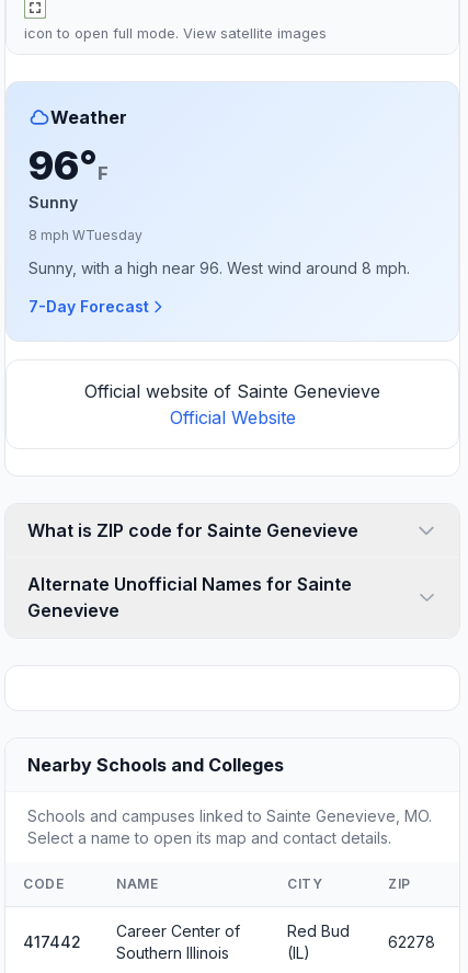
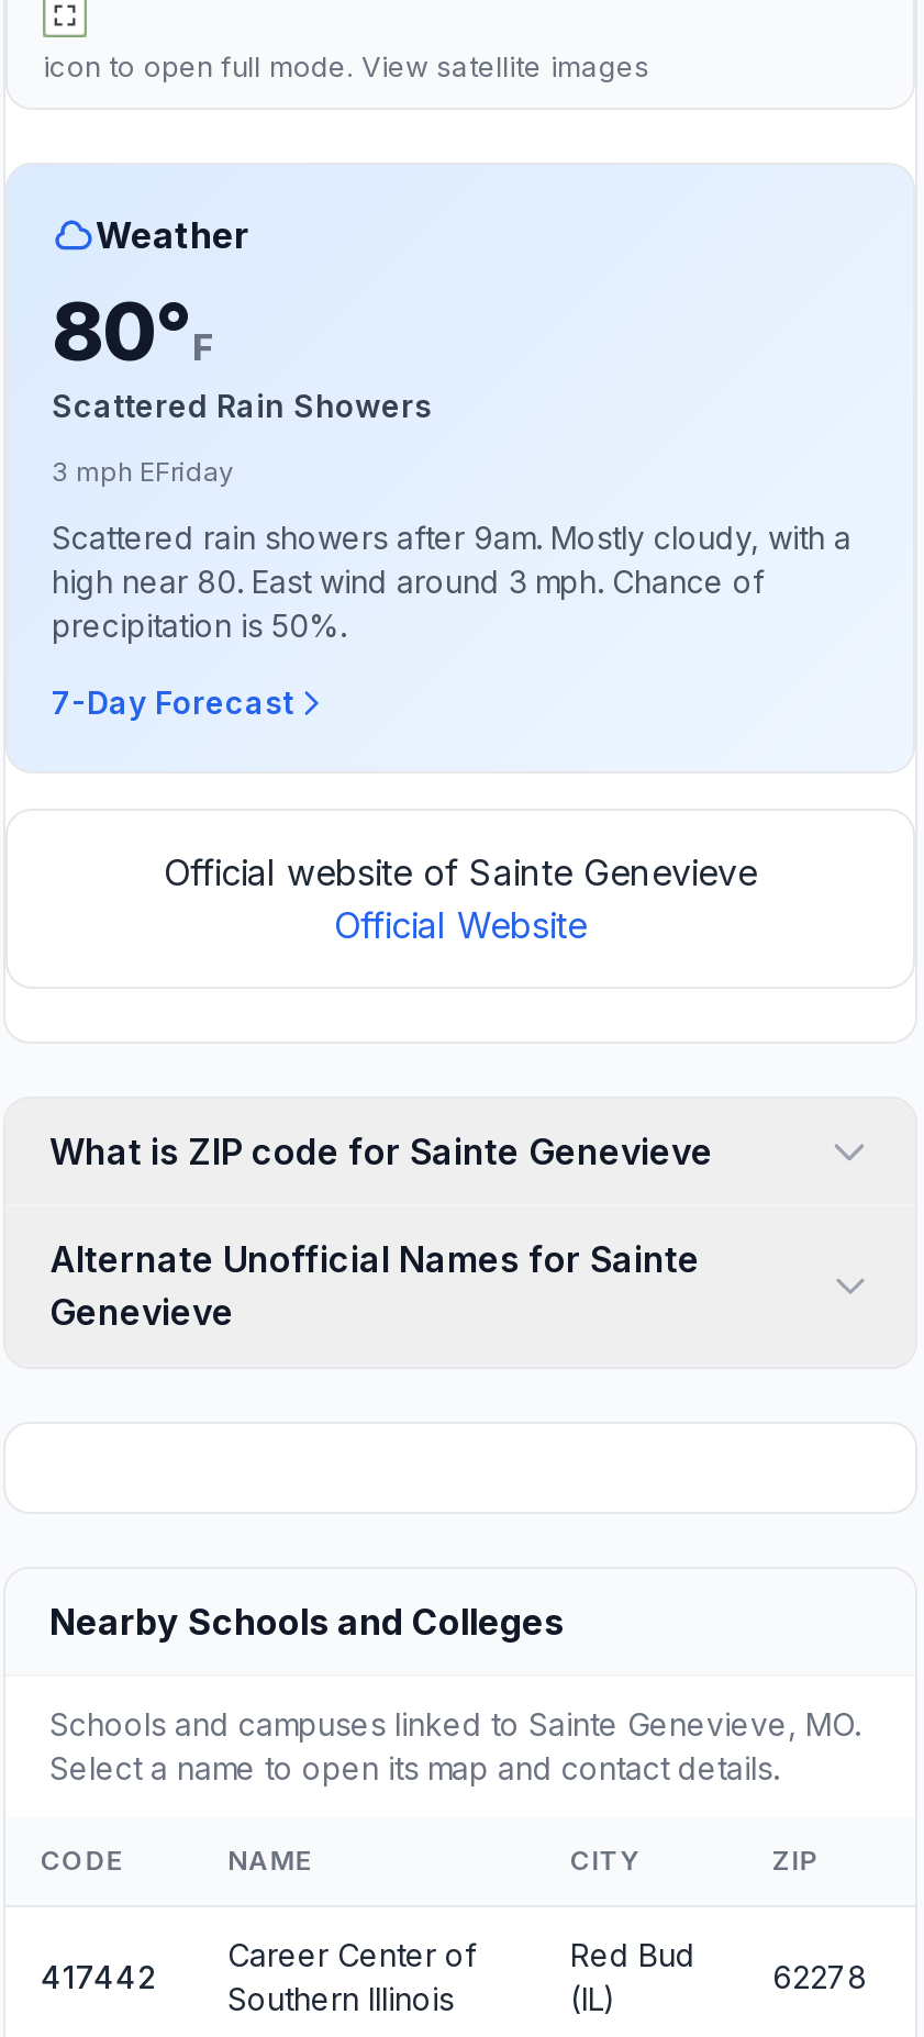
- 96°F
- Sunny
+ 80°F
+ Scattered Rain Showers

- 8 mph WTuesday
+ 3 mph EFriday

- Sunny, with a high near 96. West wind around 8 mph.
+ Scattered rain showers after 9am. Mostly cloudy, with a
+ high near 80. East wind around 3 mph. Chance of
+ precipitation is 50%.
